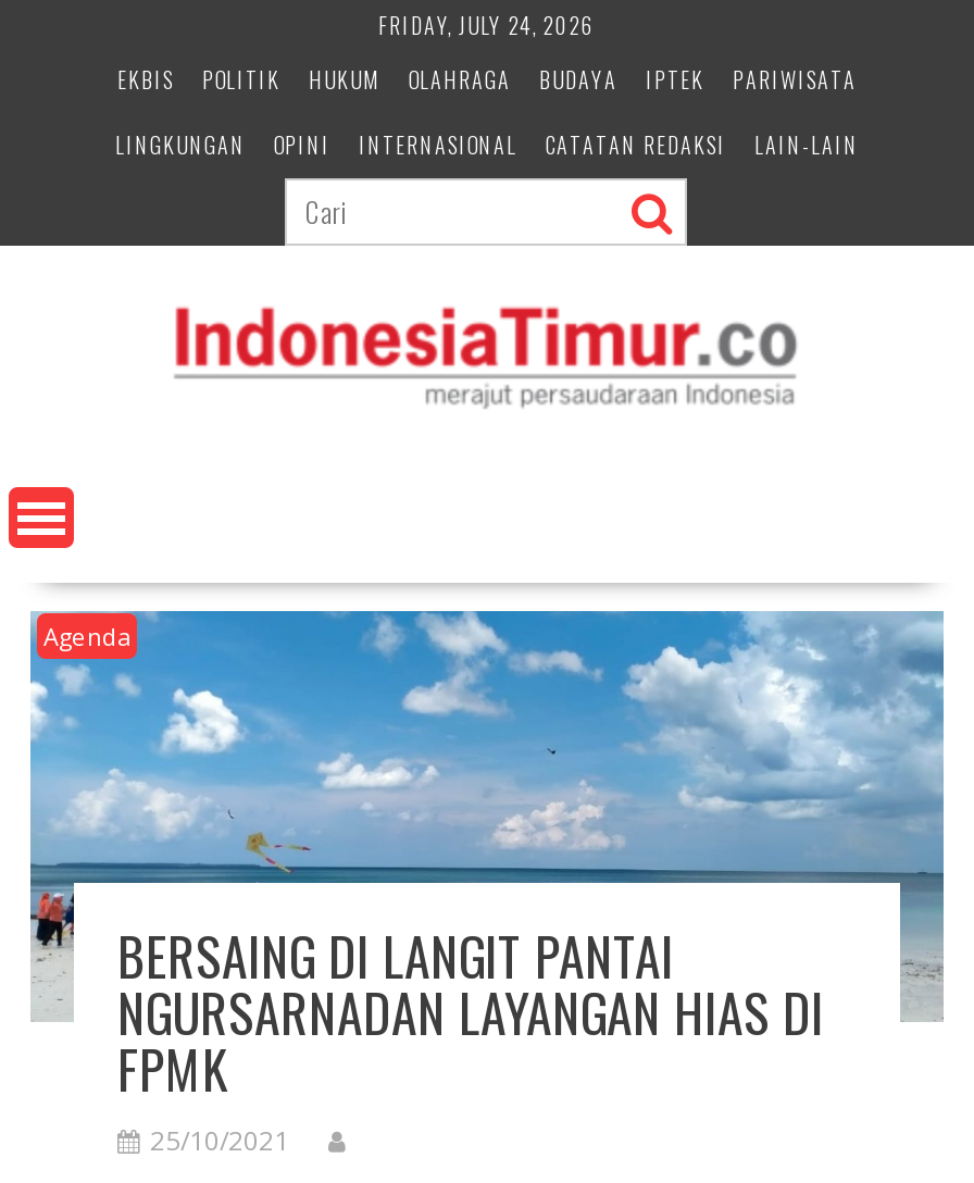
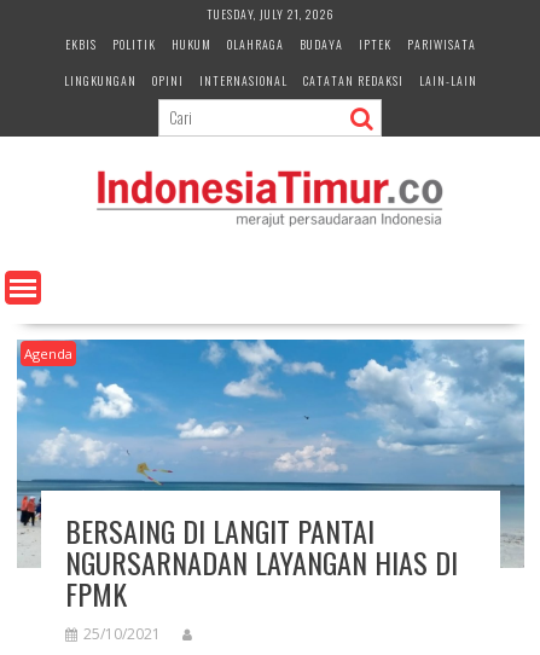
- FRIDAY, JULY 24, 2026
+ TUESDAY, JULY 21, 2026
